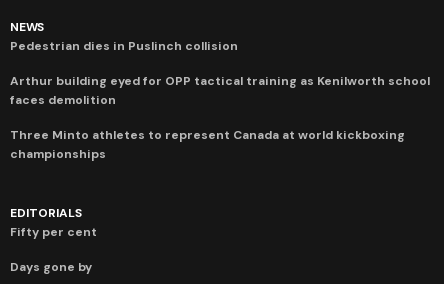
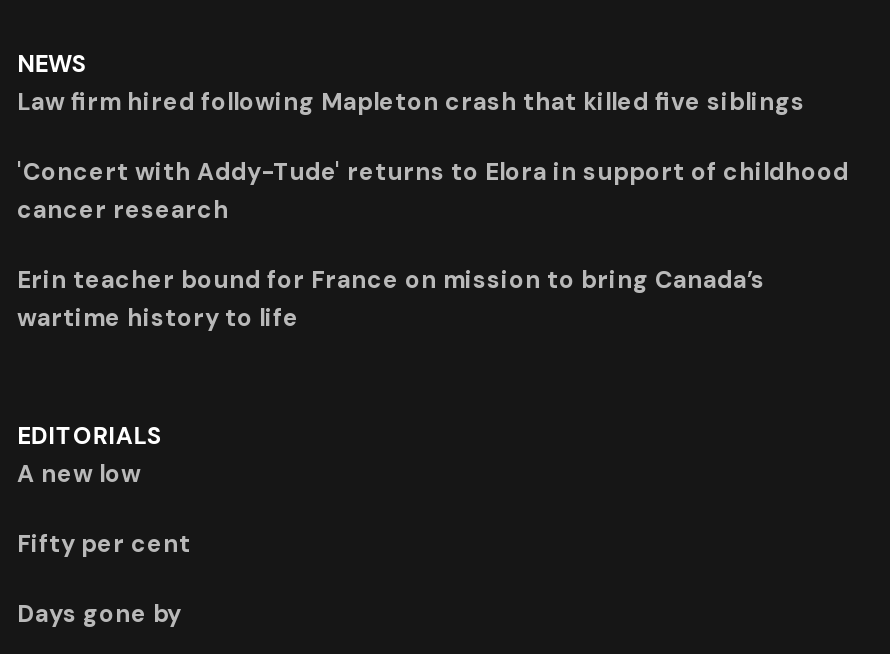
- Pedestrian dies in Puslinch collision
+ Law firm hired following Mapleton crash that killed five siblings

- Arthur building eyed for OPP tactical training as Kenilworth school
- faces demolition
+ 'Concert with Addy-Tude' returns to Elora in support of childhood
+ cancer research

- Three Minto athletes to represent Canada at world kickboxing
- championships
+ Erin teacher bound for France on mission to bring Canada’s
+ wartime history to life

+ A new low
